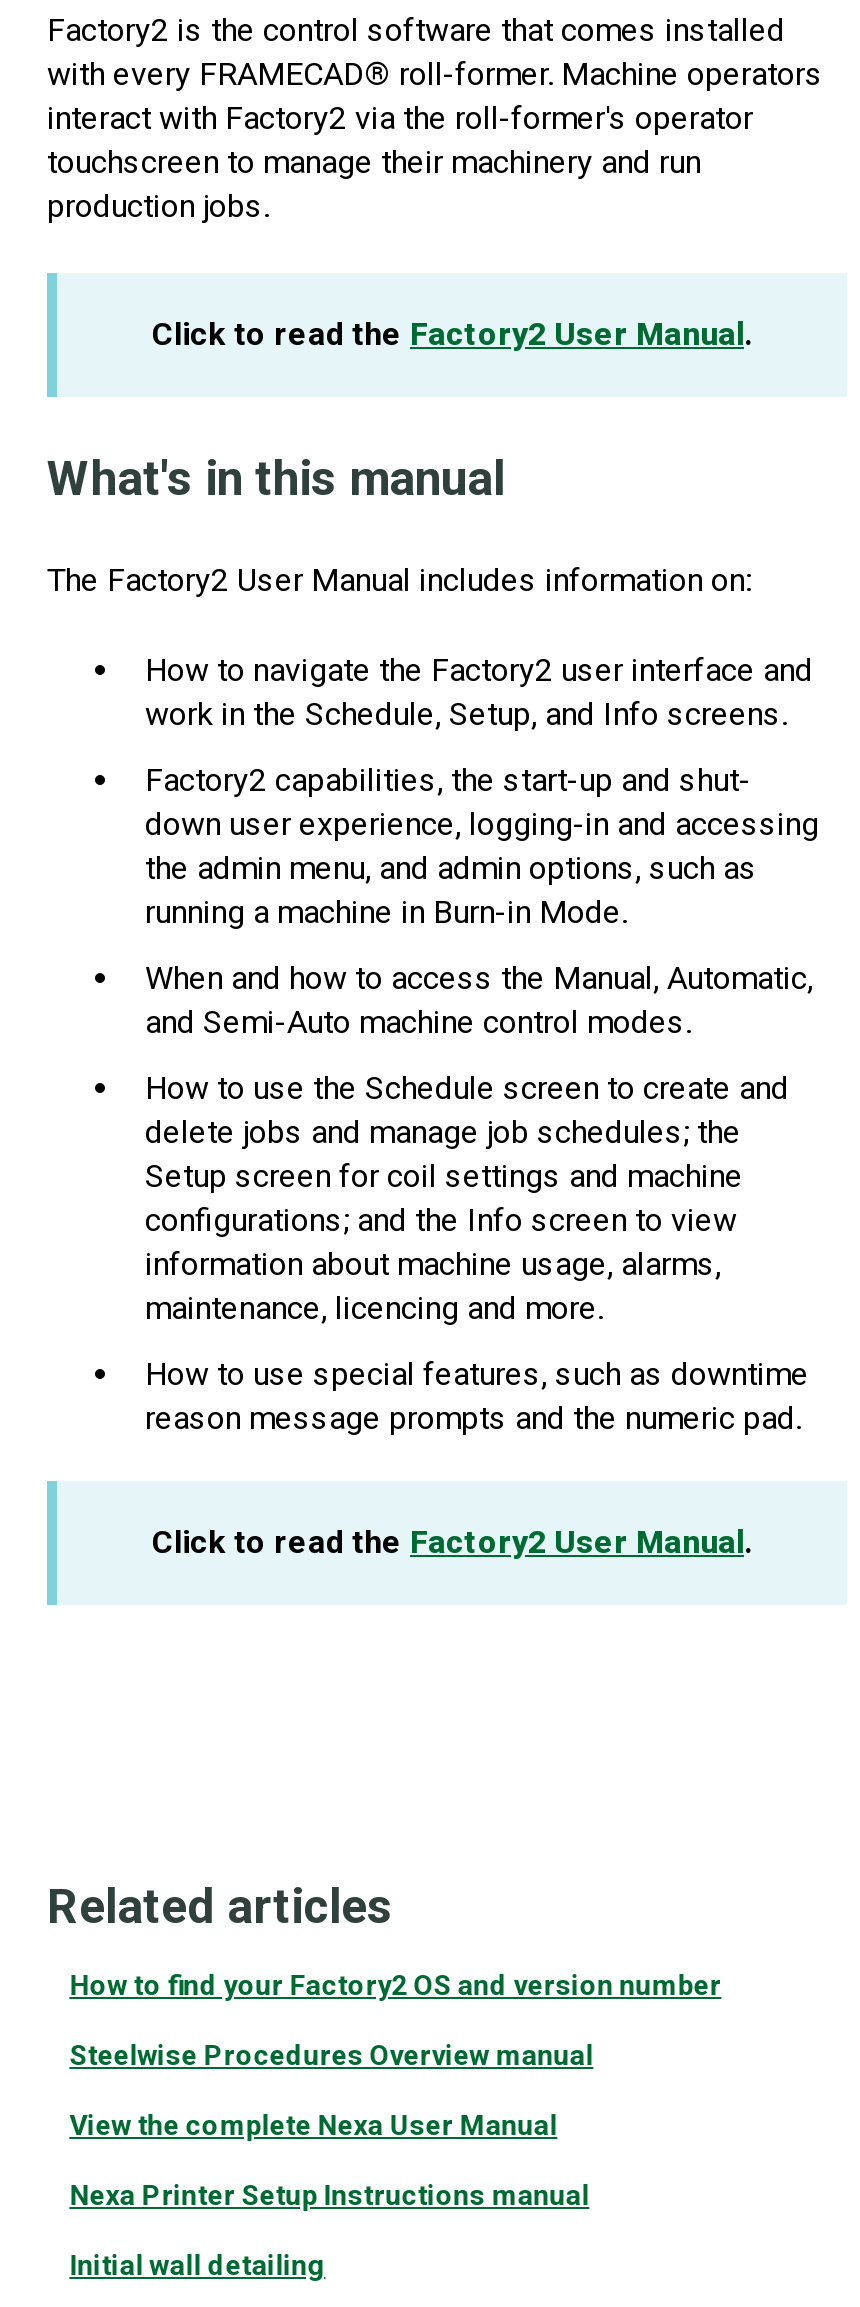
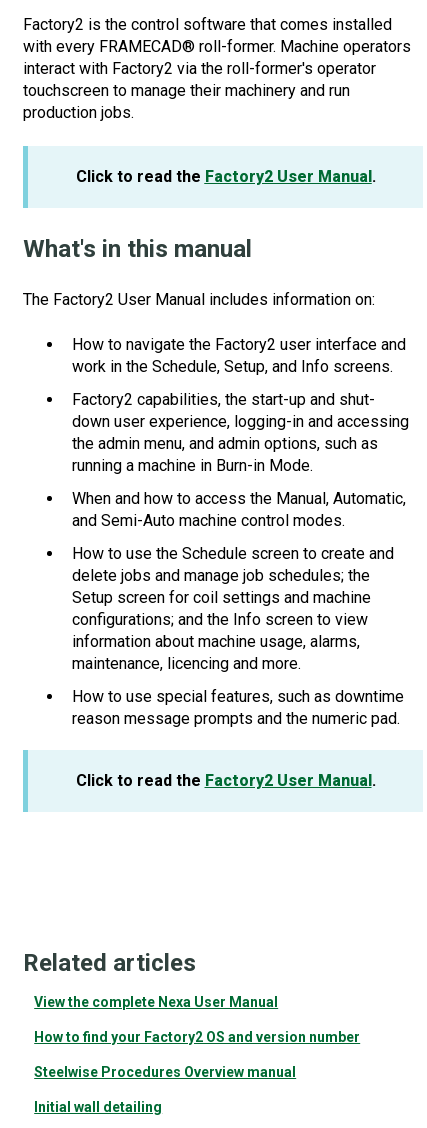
moved down: How to find your Factory2 OS and version number | Steelwise Procedures Overview manual

moved up: View the complete Nexa User Manual

- Nexa Printer Setup Instructions manual
